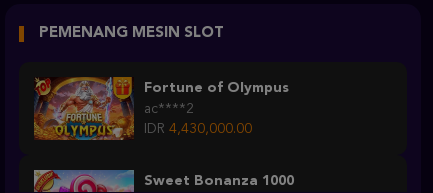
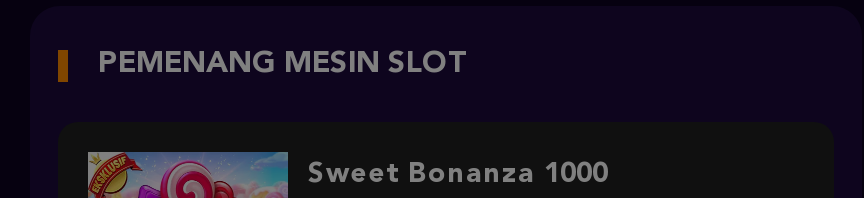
- [image]
- Fortune of Olympus
- ac****2
- IDR 4,430,000.00
